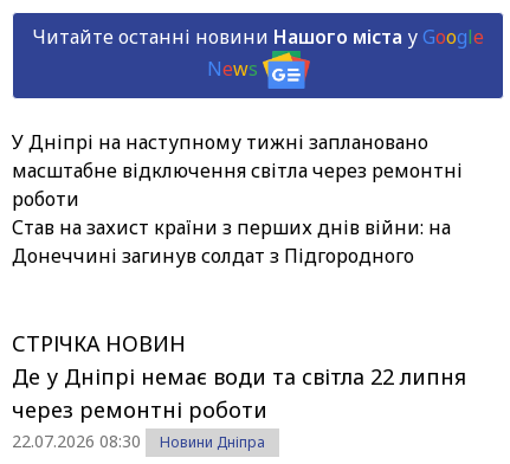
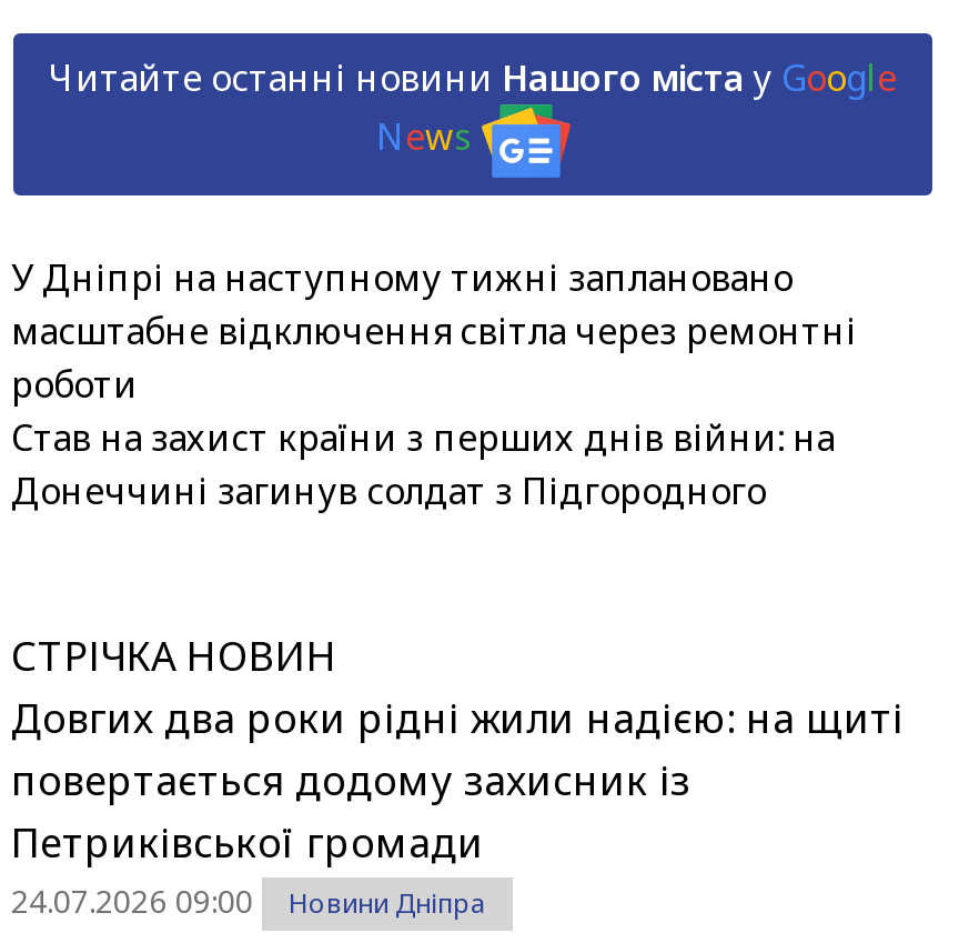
- Де у Дніпрі немає води та світла 22 липня
- через ремонтні роботи
- 22.07.2026 08:30
+ Довгих два роки рідні жили надією: на щиті
+ повертається додому захисник із
+ Петриківської громади
+ 24.07.2026 09:00
